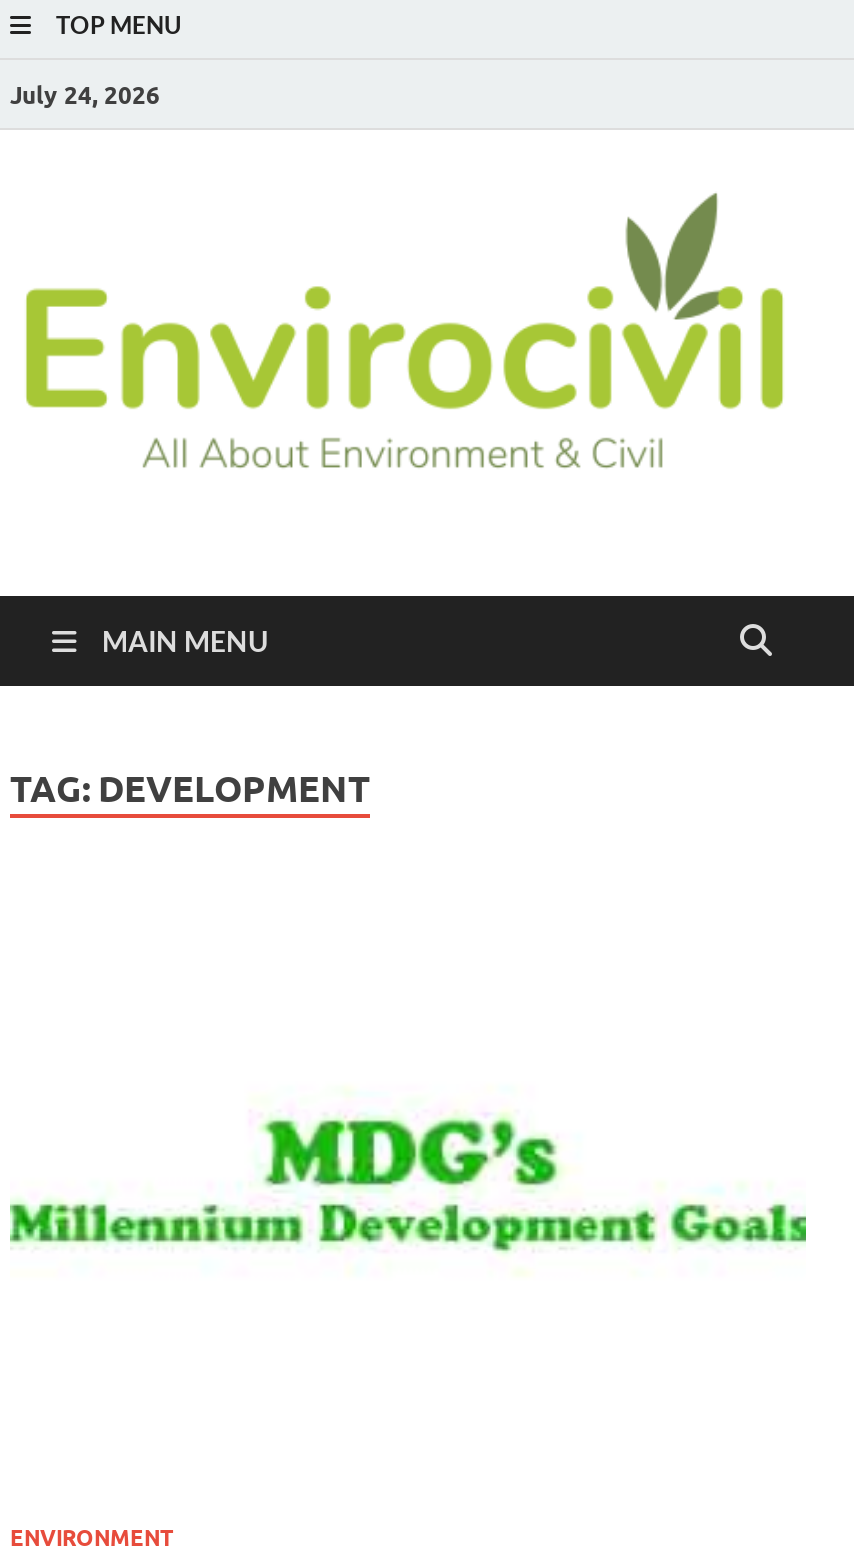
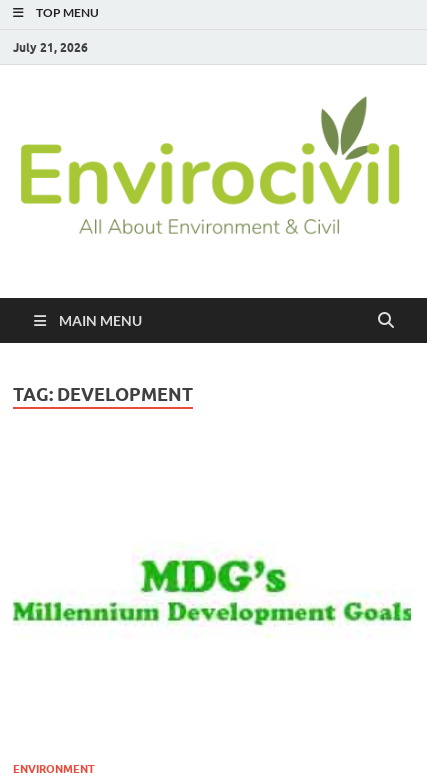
- July 24, 2026
+ July 21, 2026
